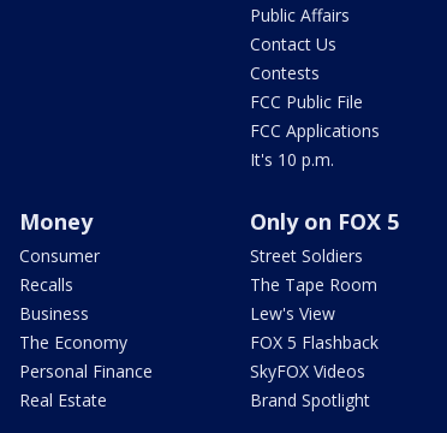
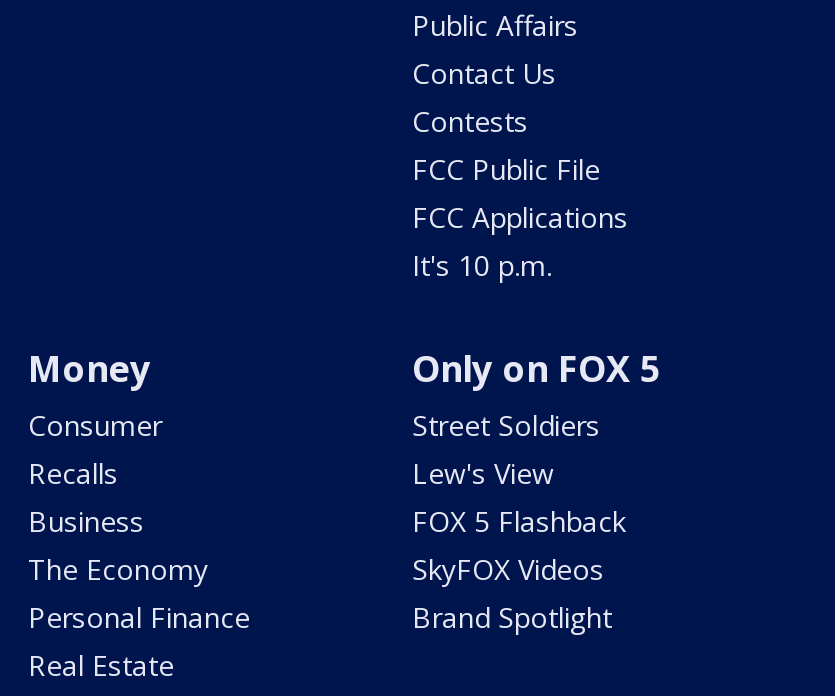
- The Tape Room

moved up: Lew's View | FOX 5 Flashback | SkyFOX Videos | Brand Spotlight
